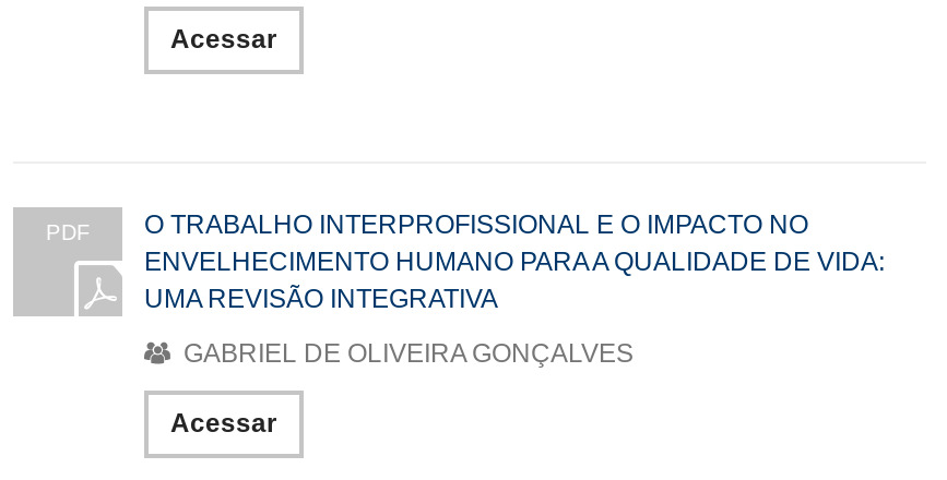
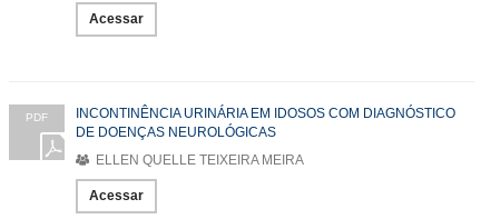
- O TRABALHO INTERPROFISSIONAL E O IMPACTO NO
- ENVELHECIMENTO HUMANO PARA A QUALIDADE DE VIDA:
- UMA REVISÃO INTEGRATIVA
+ INCONTINÊNCIA URINÁRIA EM IDOSOS COM DIAGNÓSTICO
+ DE DOENÇAS NEUROLÓGICAS

- GABRIEL DE OLIVEIRA GONÇALVES
+ ELLEN QUELLE TEIXEIRA MEIRA
